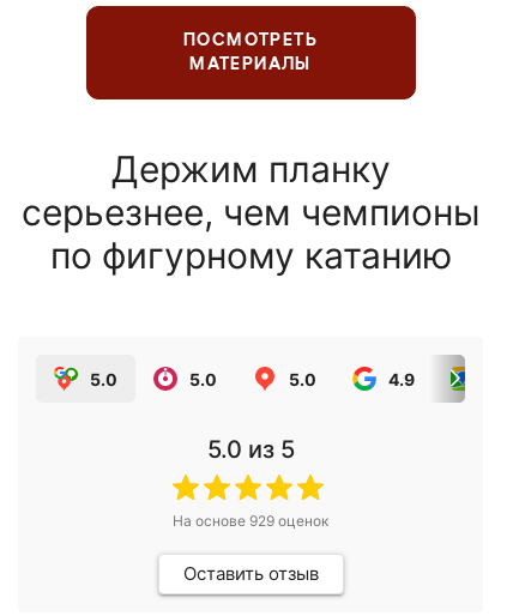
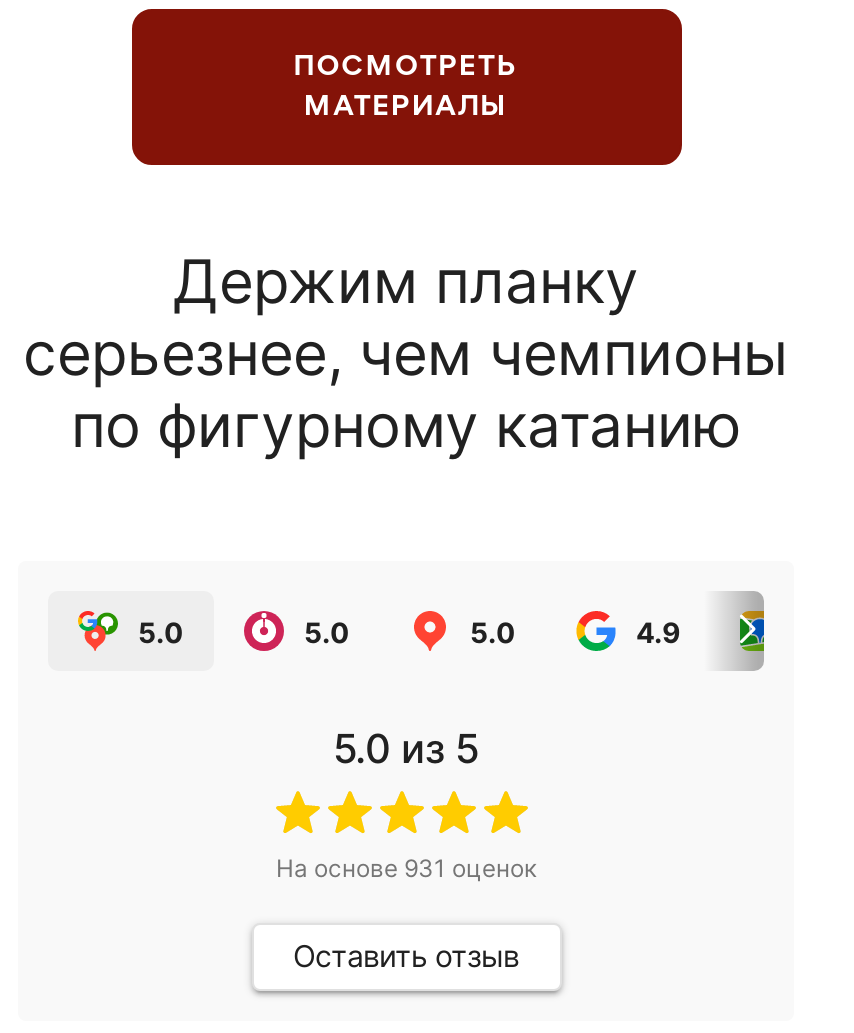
- На основе 929 оценок
+ На основе 931 оценок
